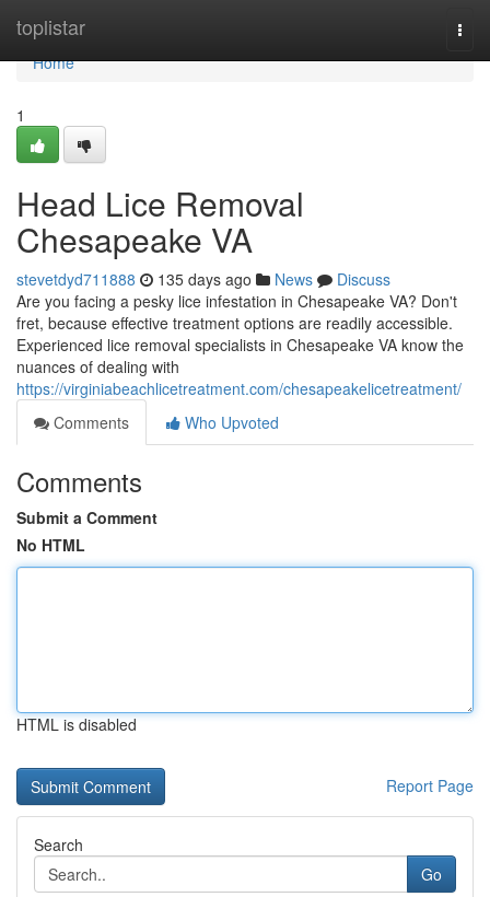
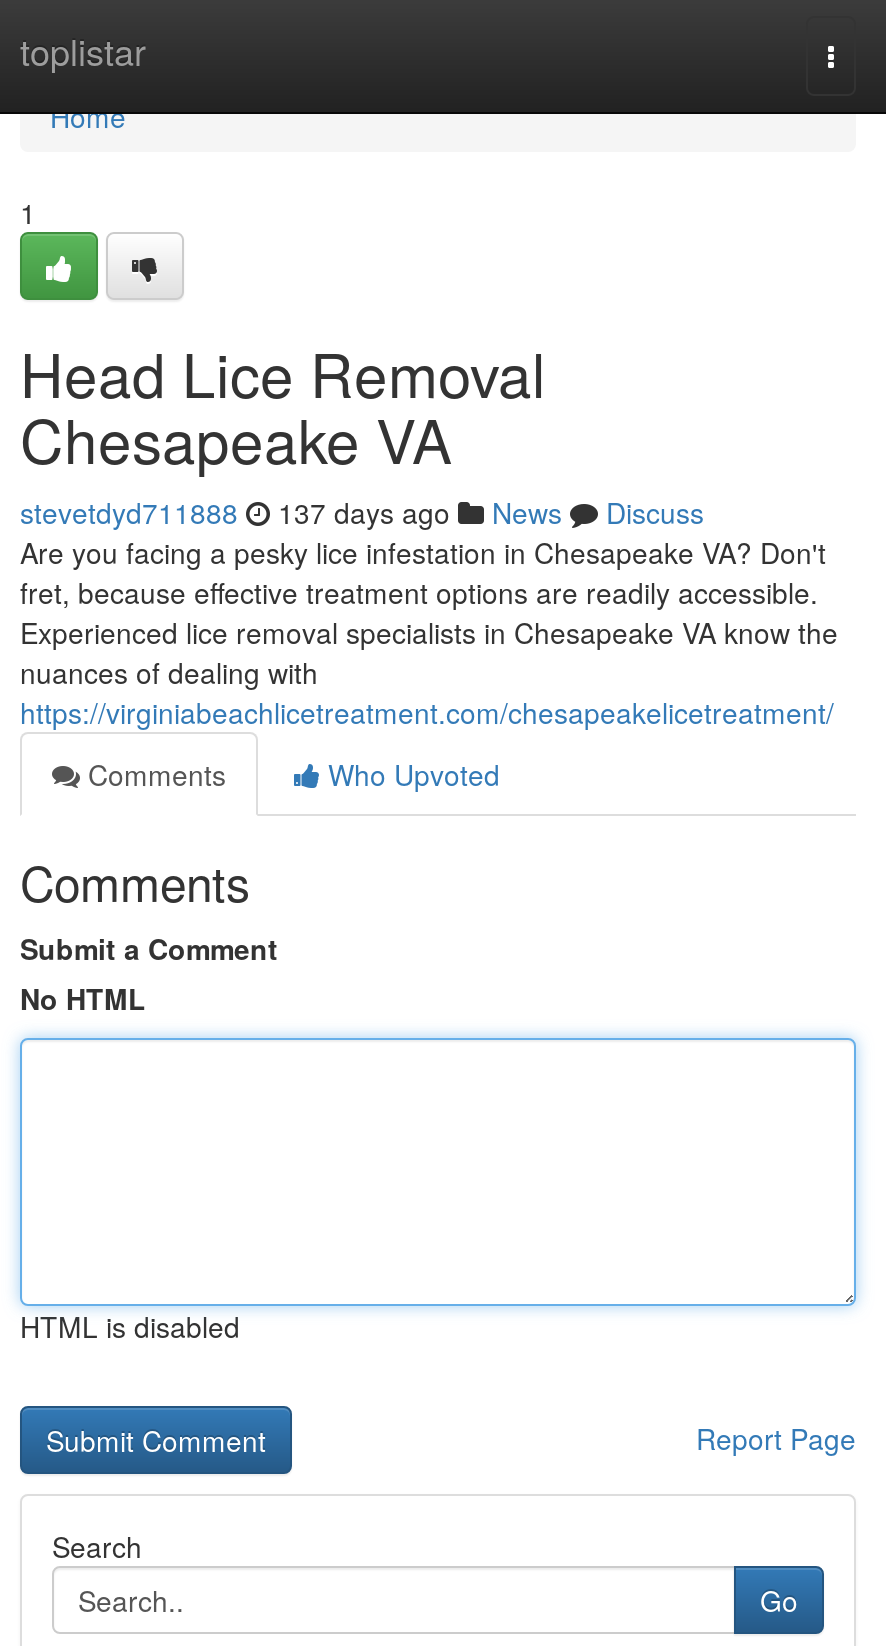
- stevetdyd711888 135 days ago News Discuss
+ stevetdyd711888 137 days ago News Discuss
